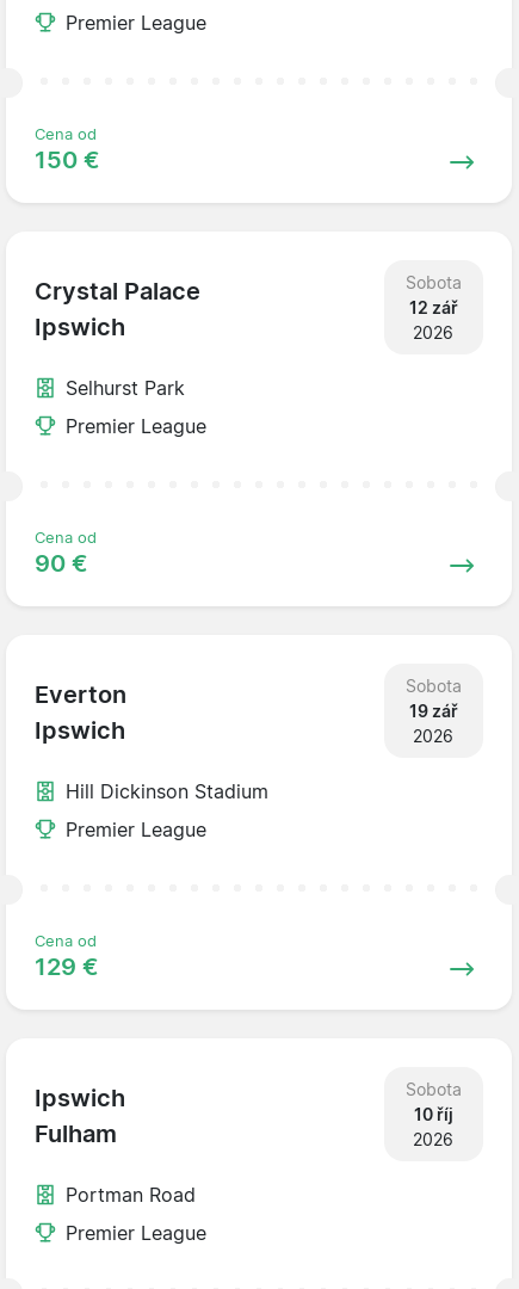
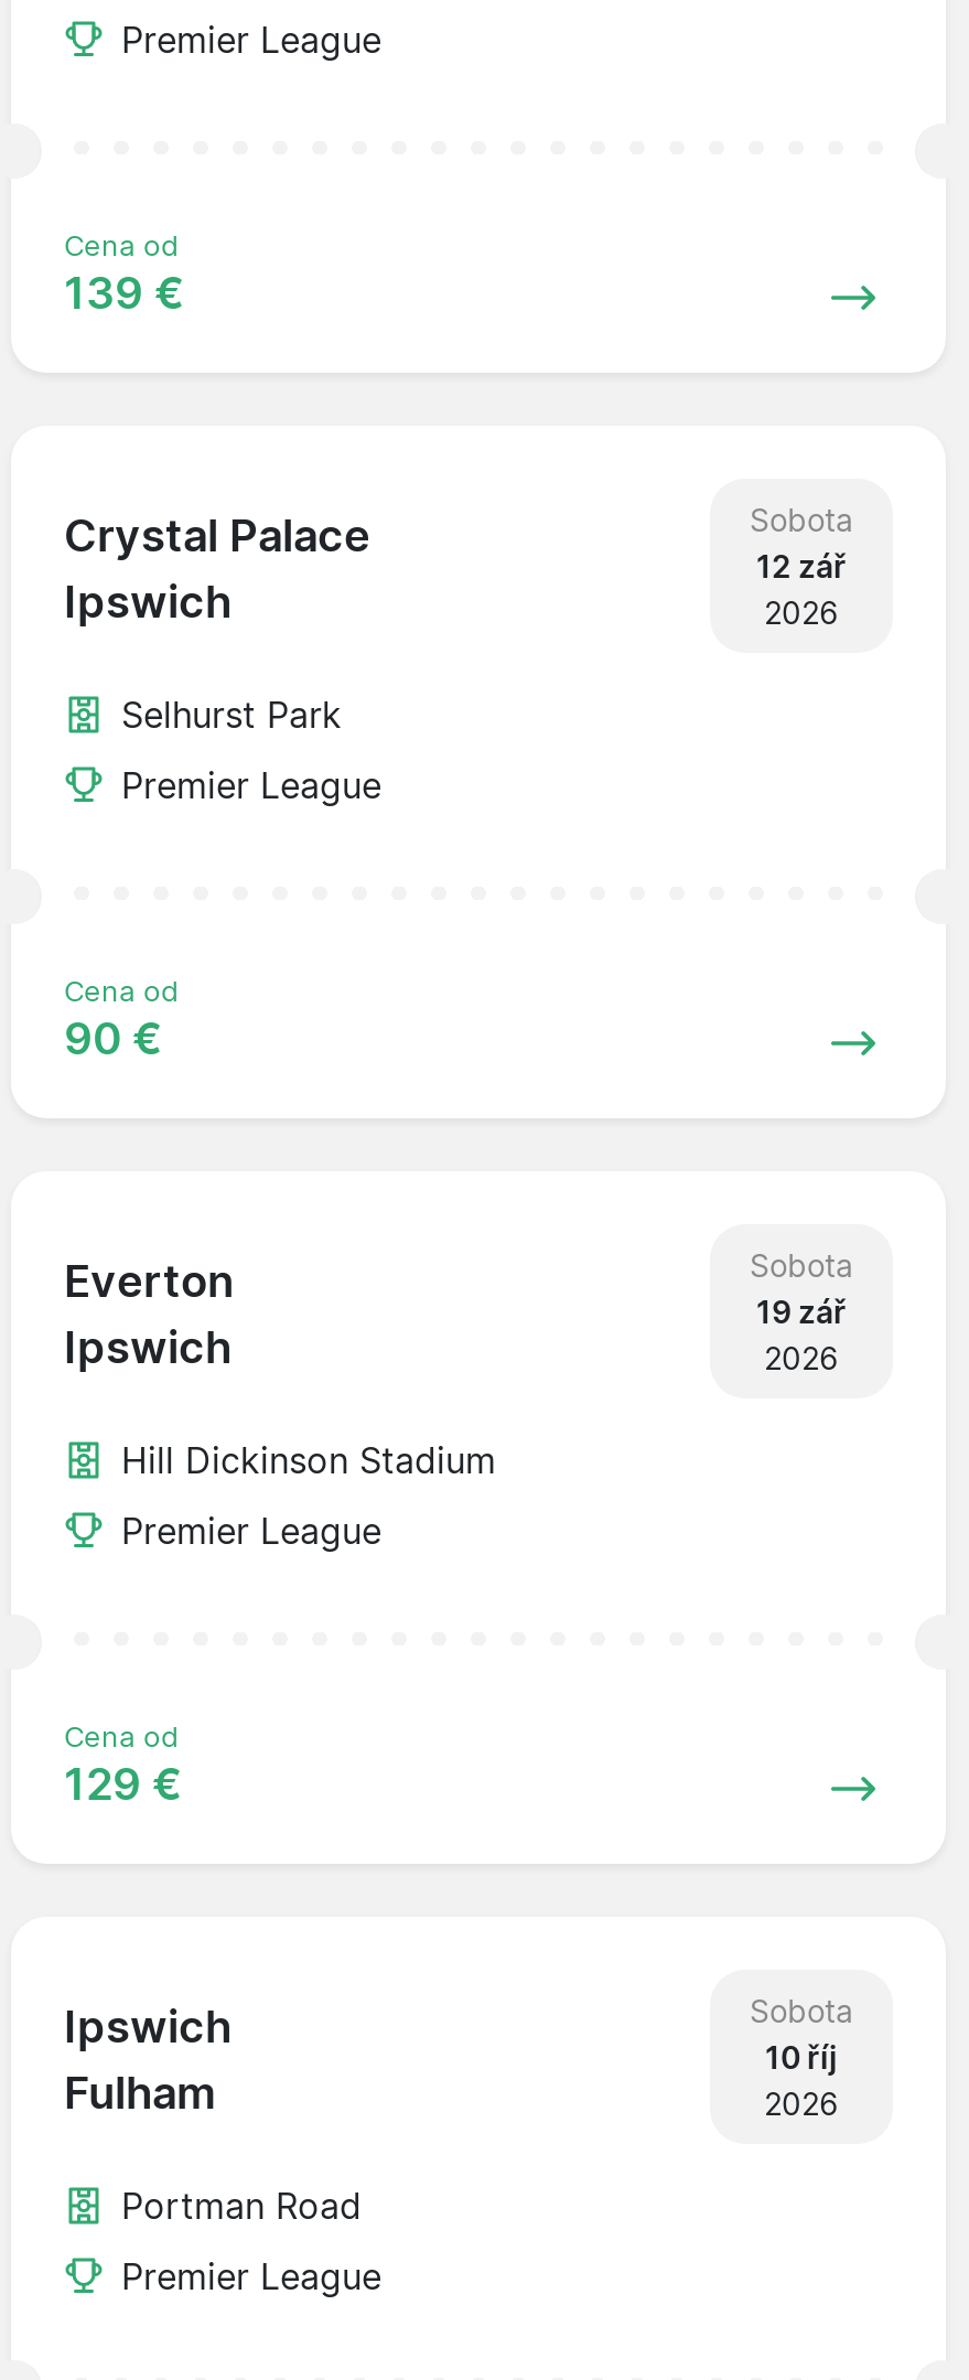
- 150 €
+ 139 €
